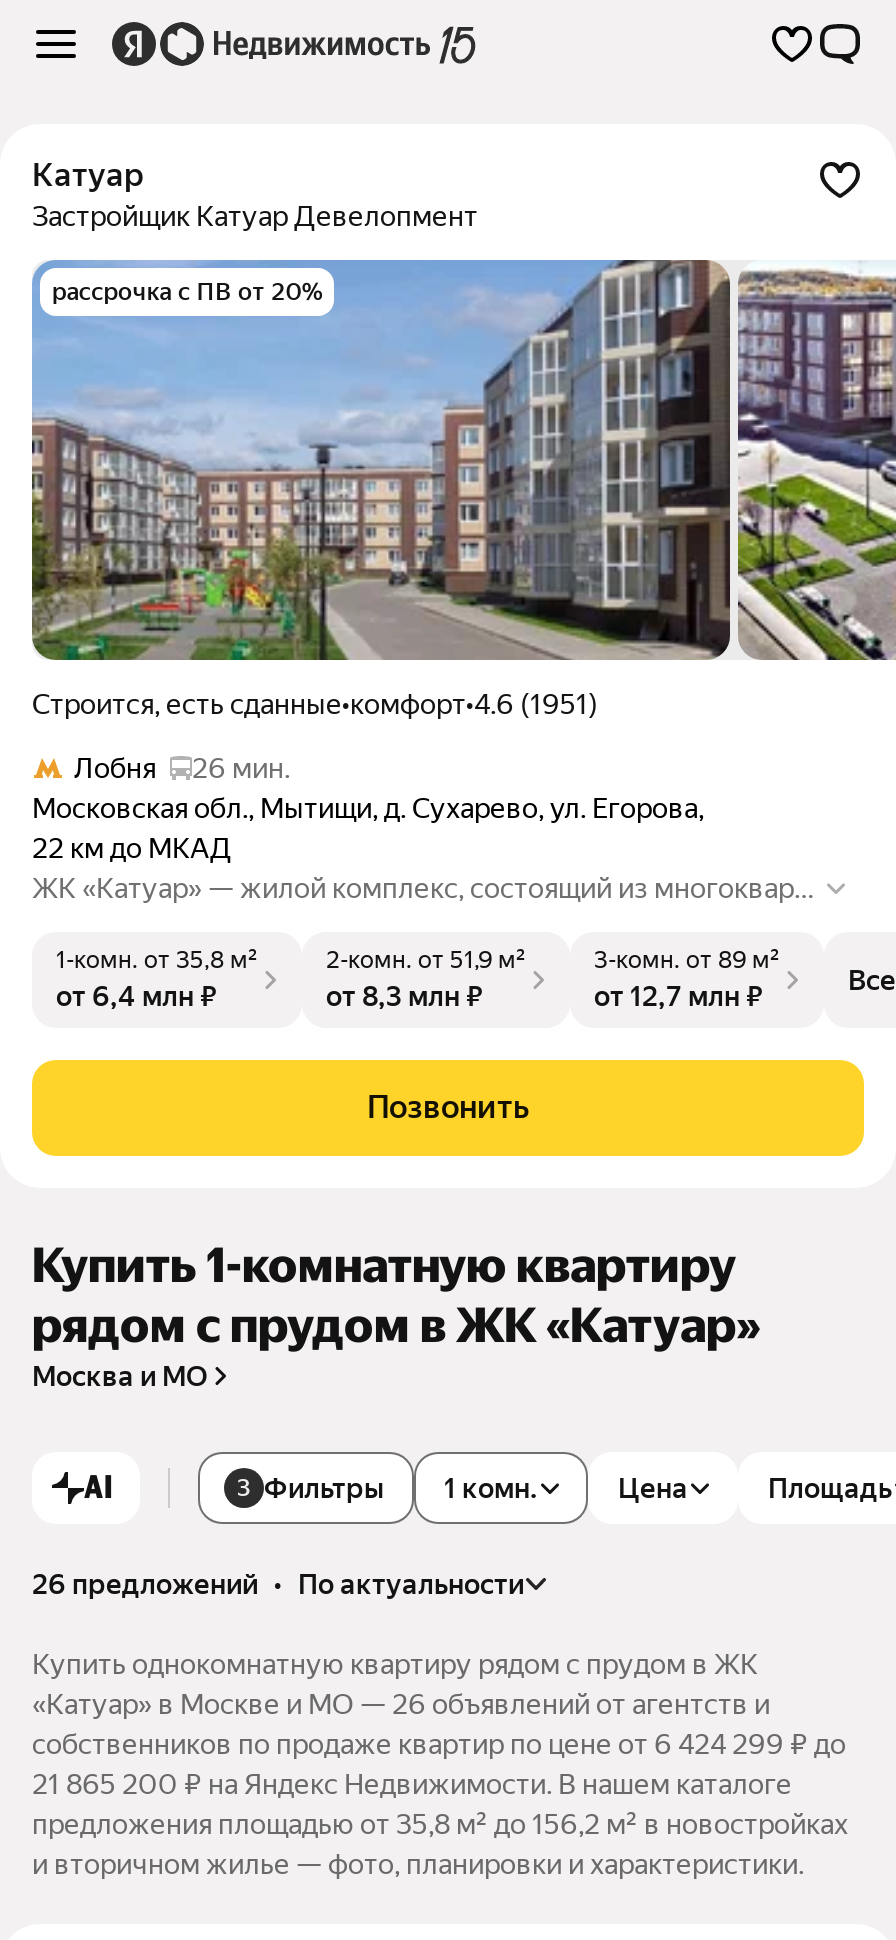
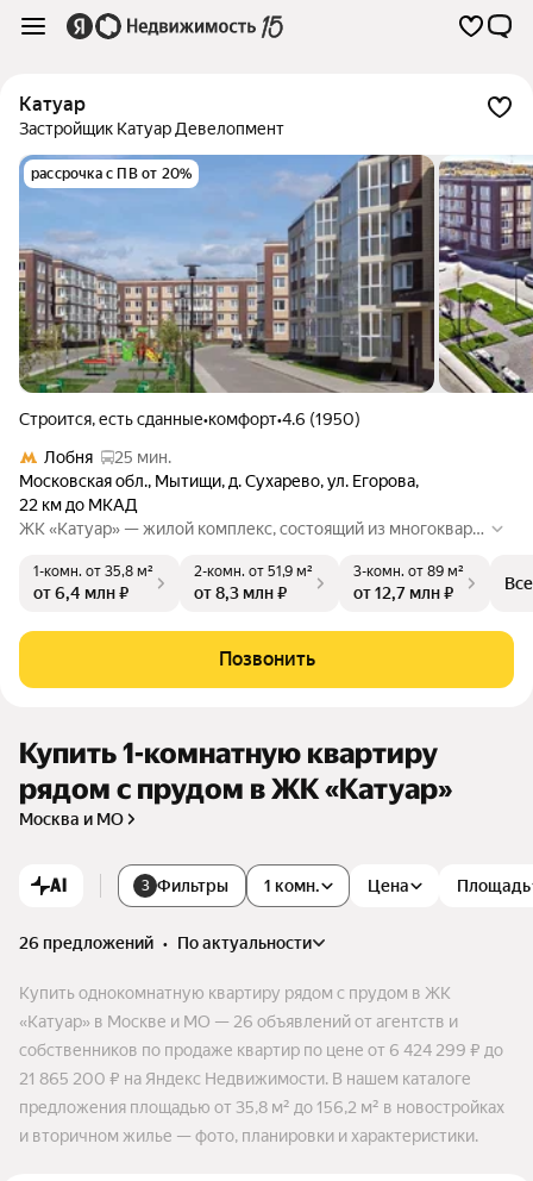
- Строится, есть сданные•комфорт•4.6 (1951)
+ Строится, есть сданные•комфорт•4.6 (1950)

- Лобня 26 мин.
+ Лобня 25 мин.
